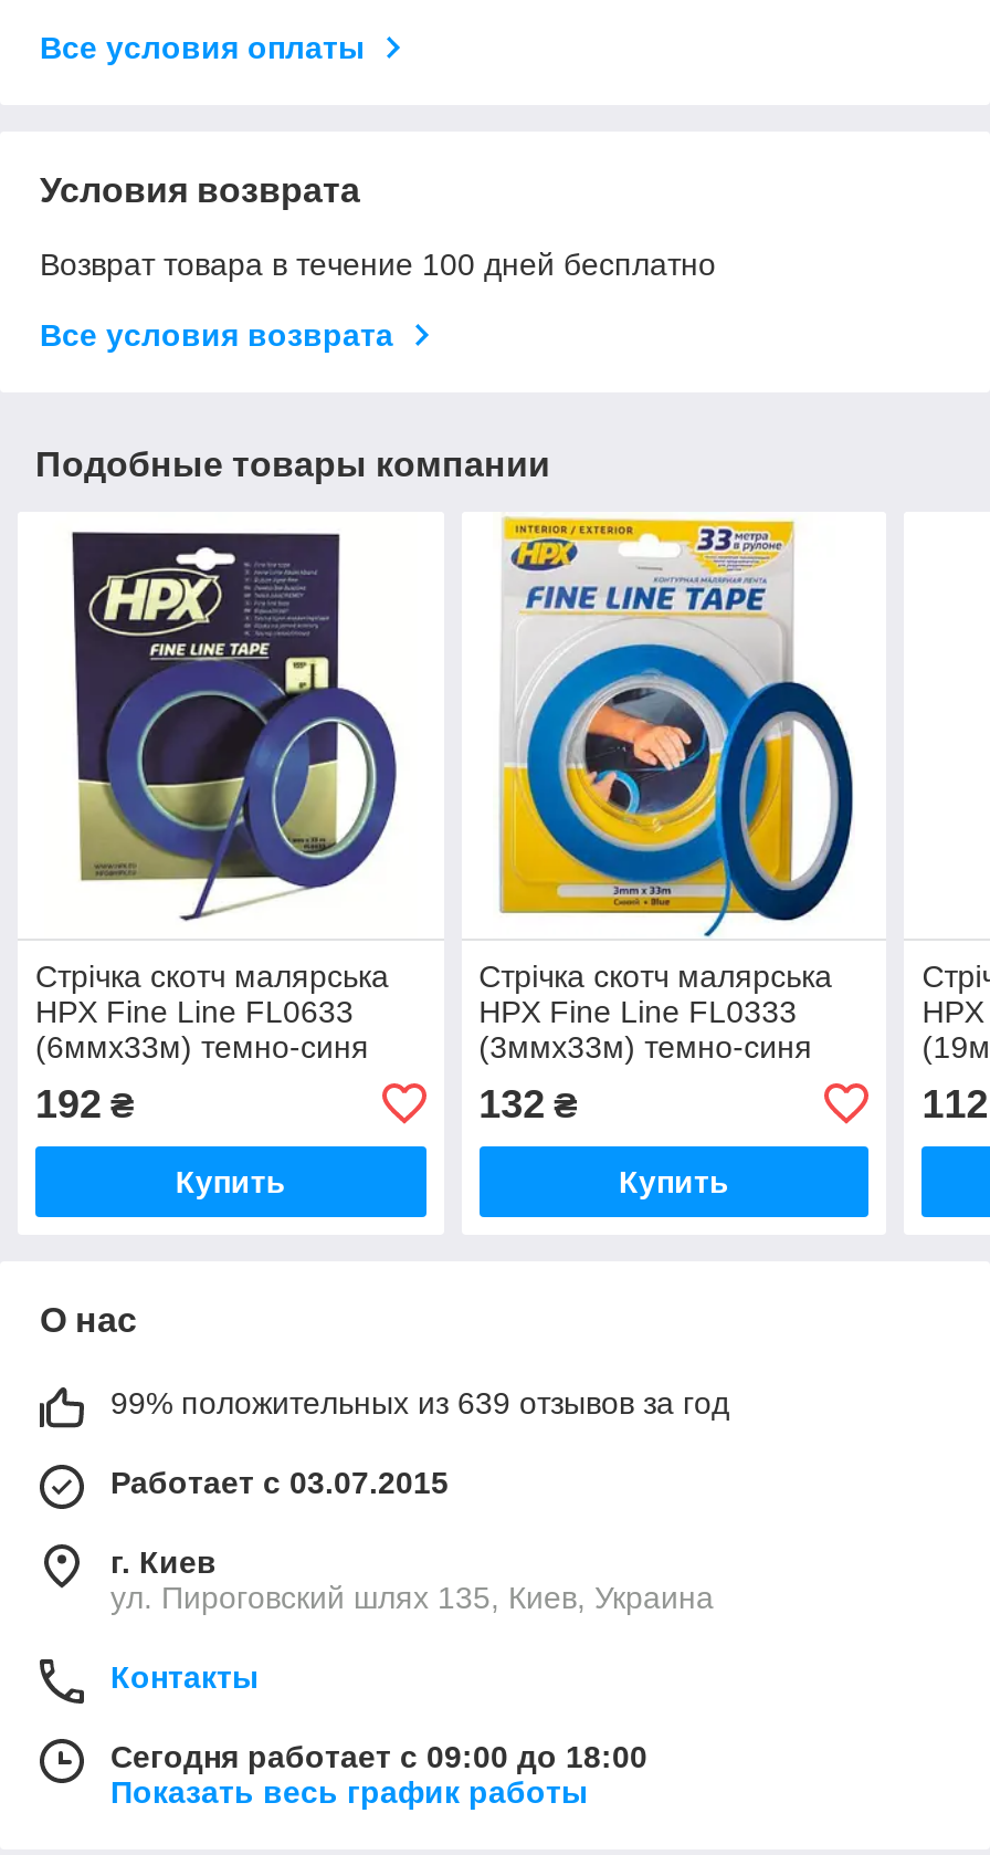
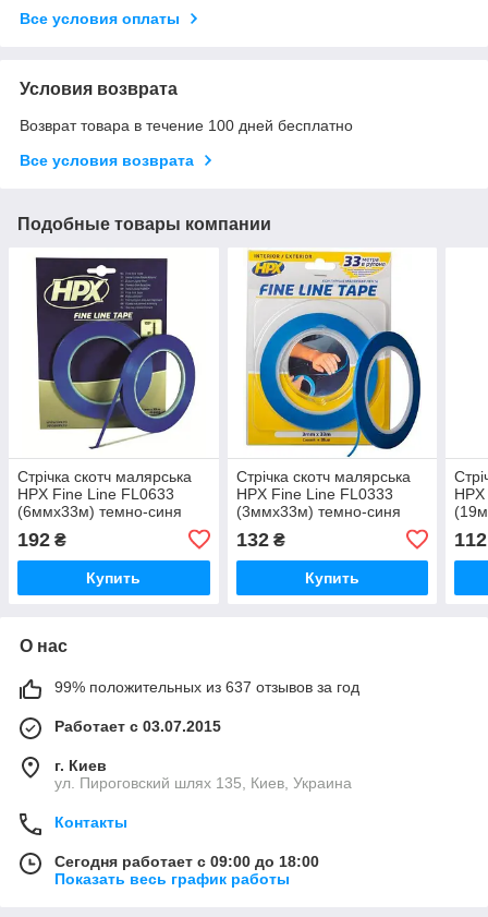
- 99% положительных из 639 отзывов за год
+ 99% положительных из 637 отзывов за год
